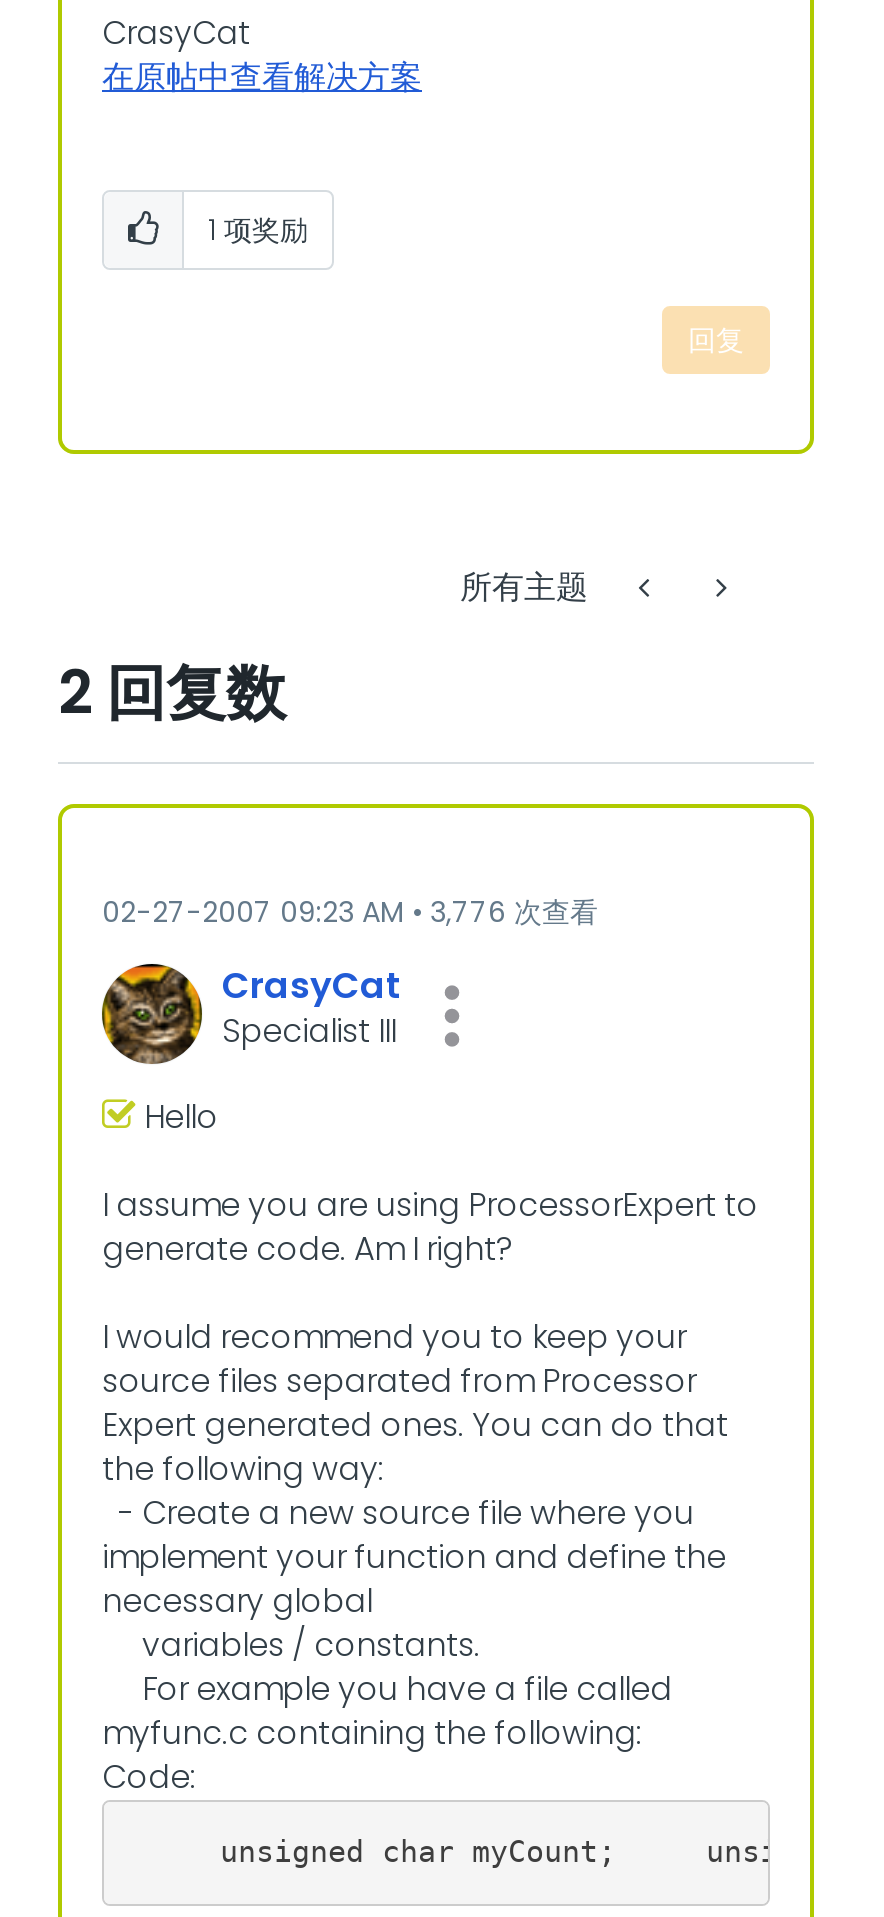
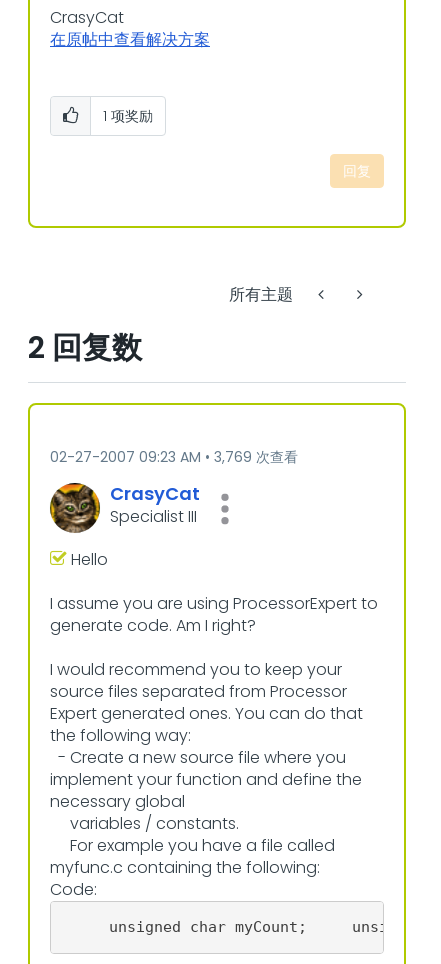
- 02-27-2007 09:23 AM 3,776 次查看
+ 02-27-2007 09:23 AM 3,769 次查看
